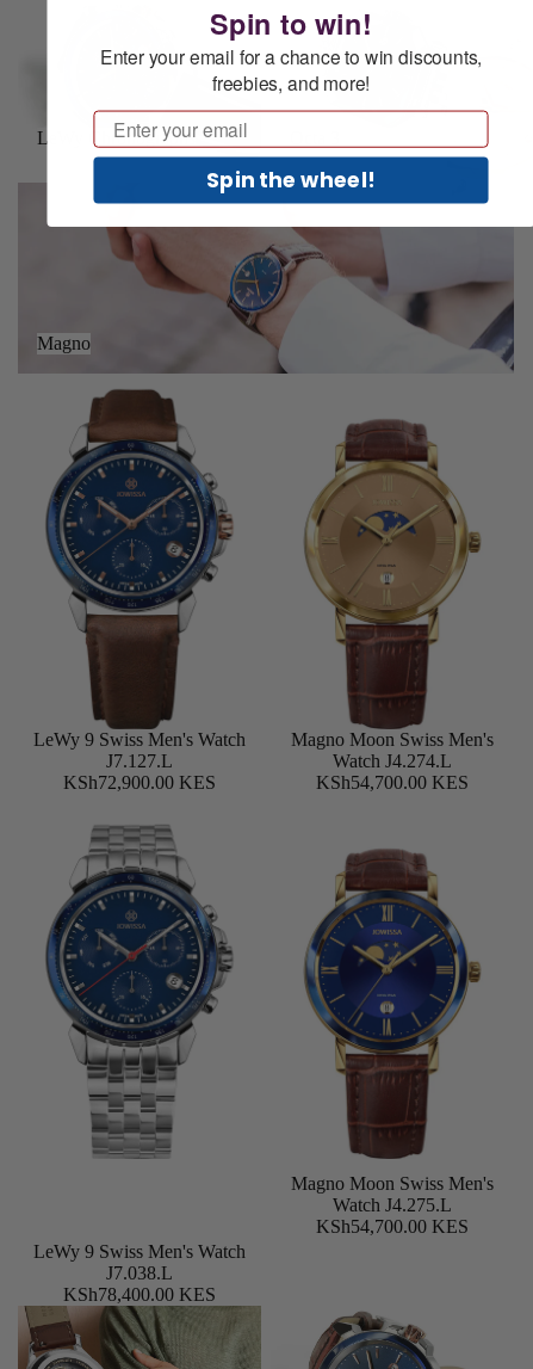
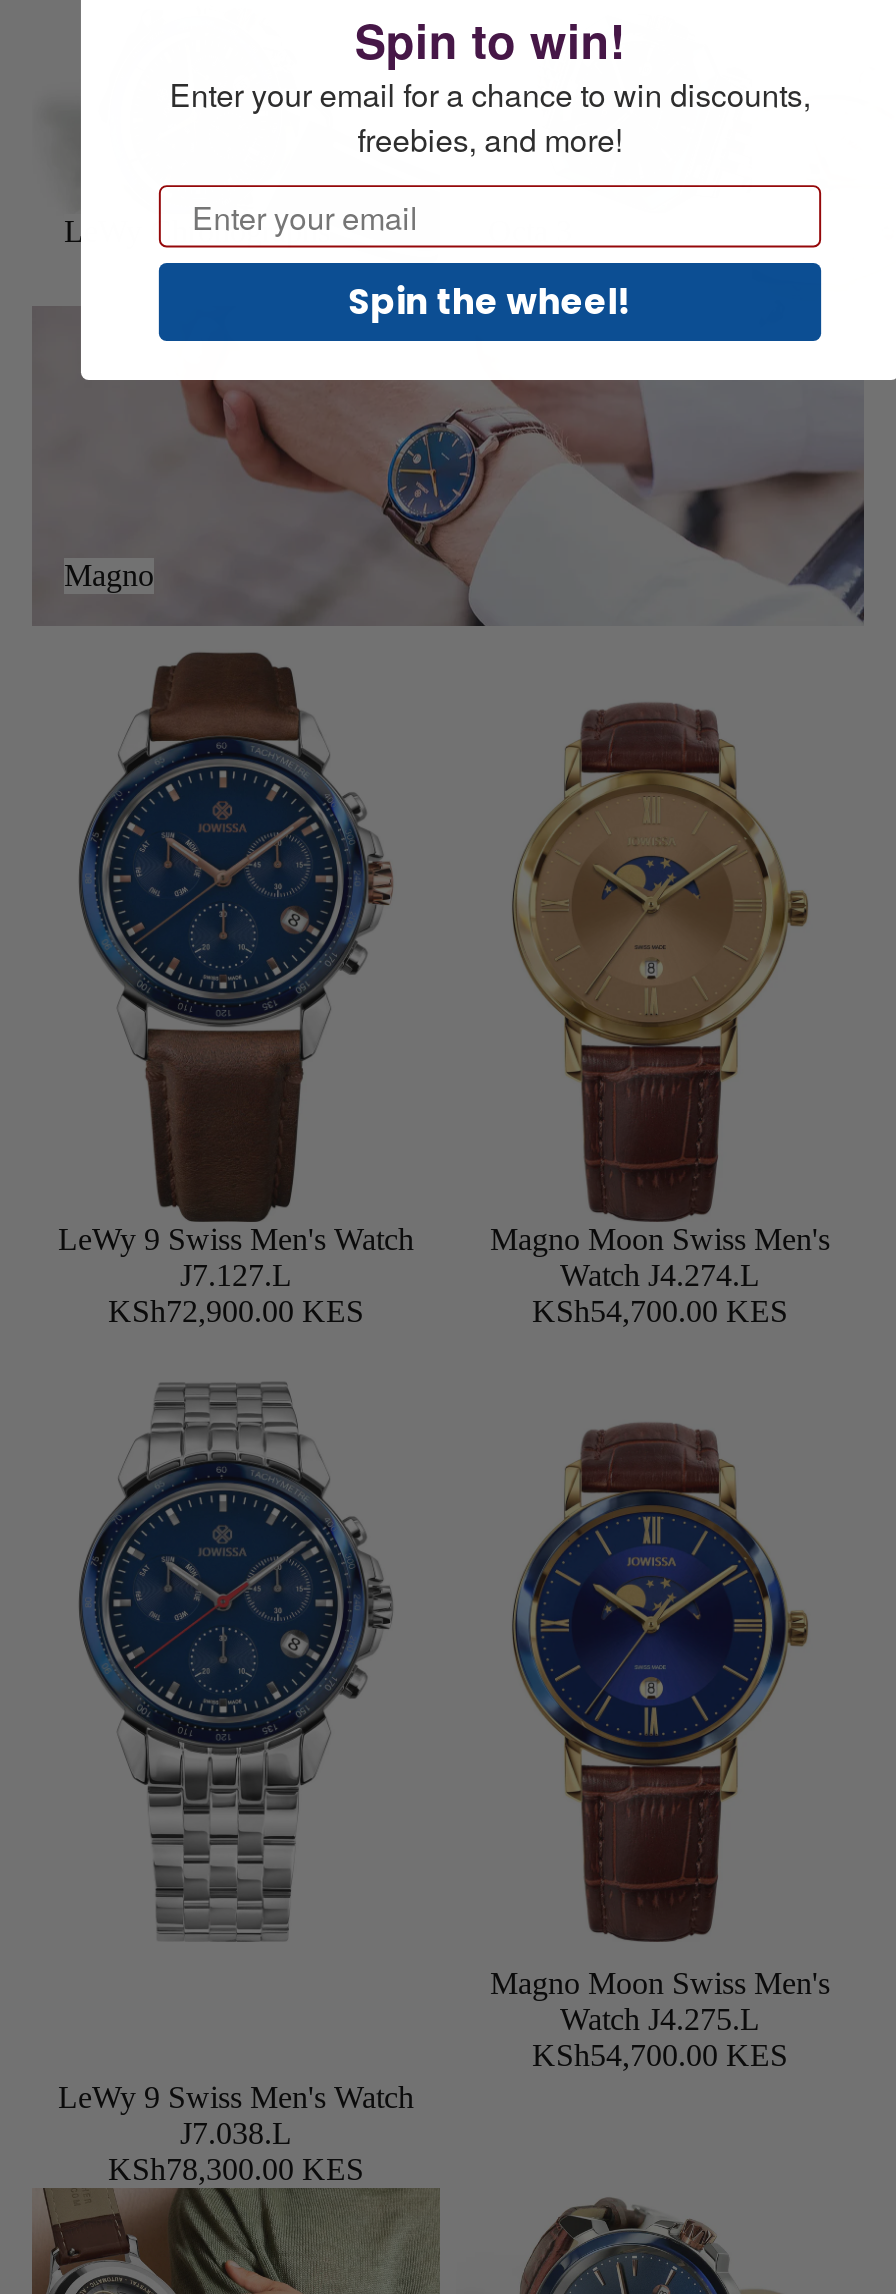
- KSh78,400.00 KES
+ KSh78,300.00 KES
